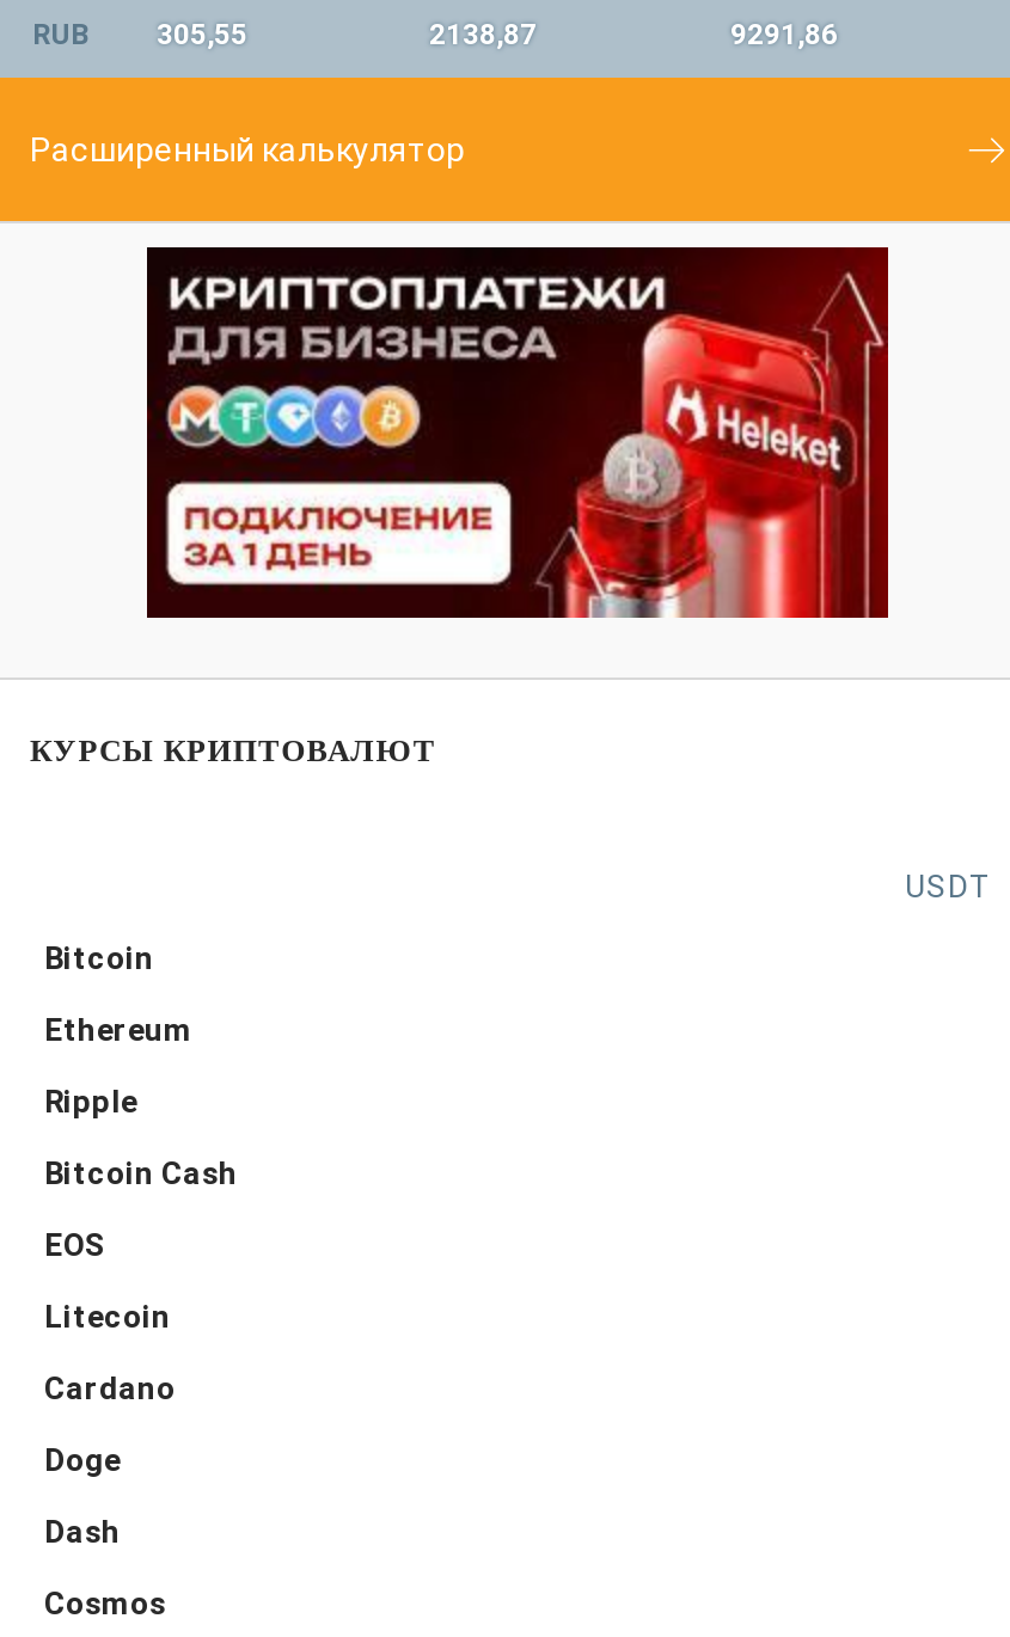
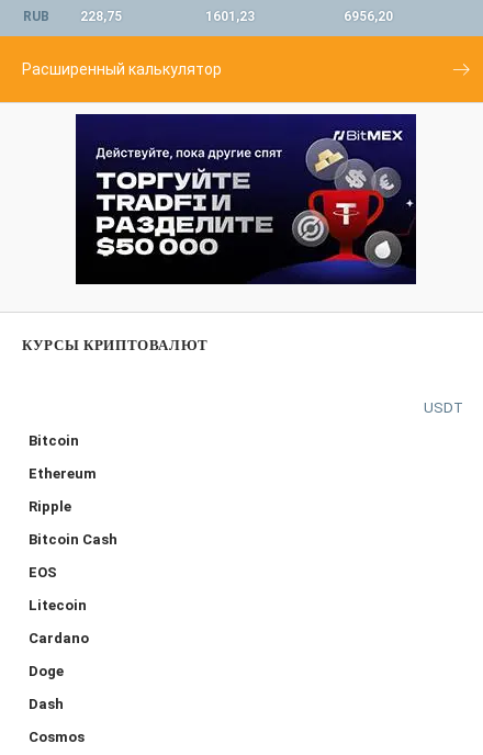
- RUB 305,55
+ RUB 228,75

- 2138,87
+ 1601,23

- 9291,86
+ 6956,20

- [image]
+ [image]
